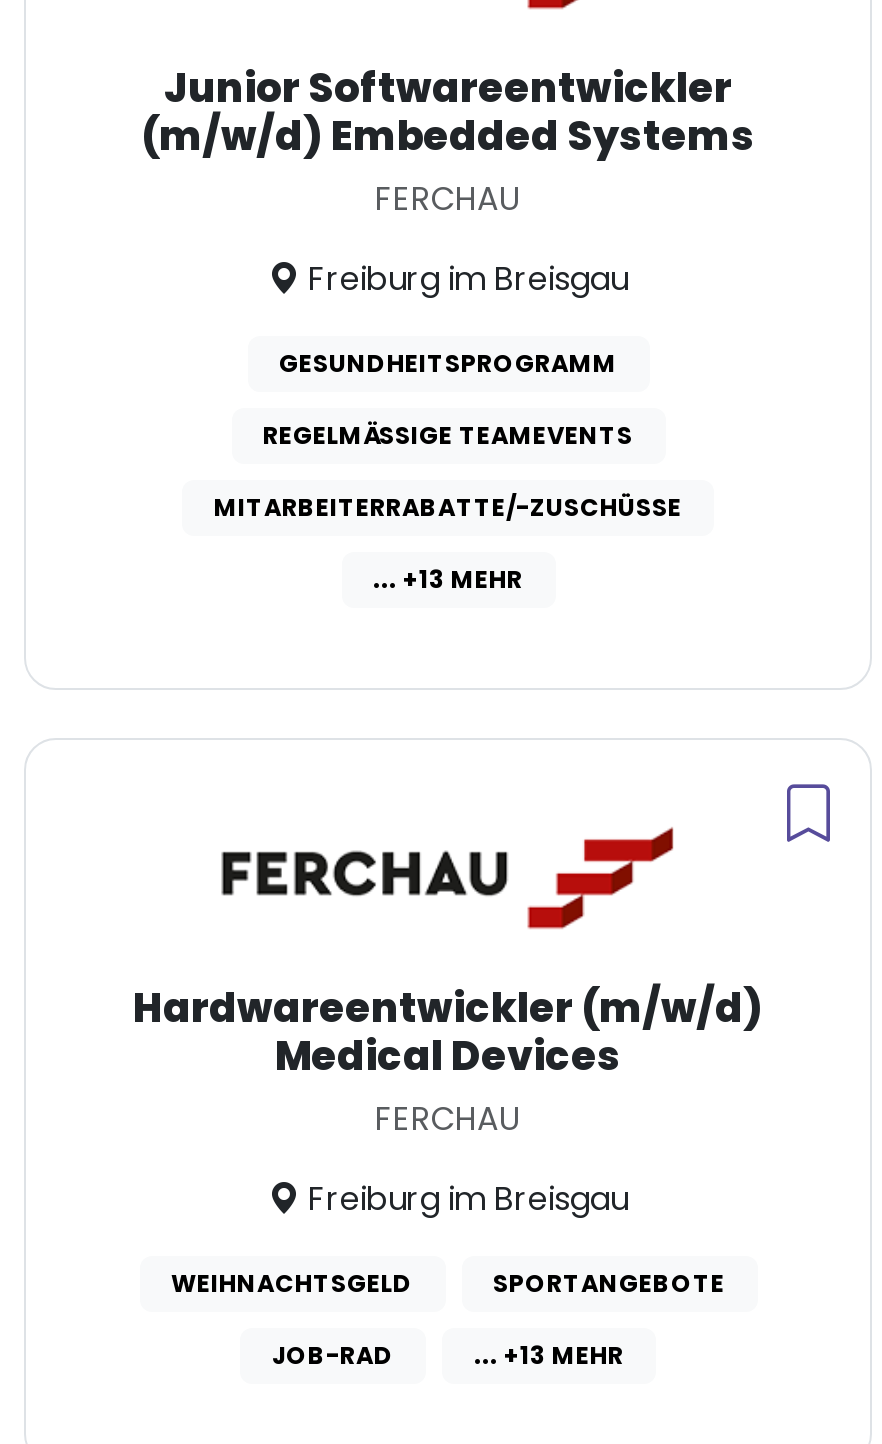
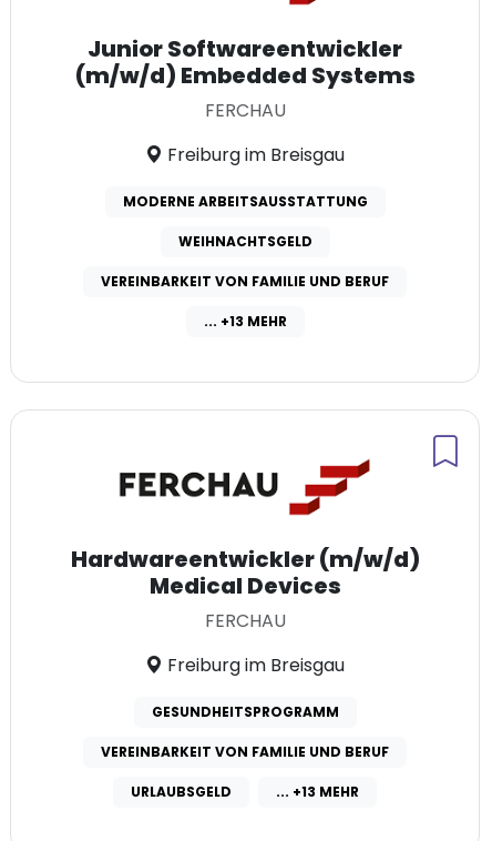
+ MODERNE ARBEITSAUSSTATTUNG

moved down: GESUNDHEITSPROGRAMM

- REGELMÄSSIGE TEAMEVENTS

- MITARBEITERRABATTE/-ZUSCHÜSSE
+ VEREINBARKEIT VON FAMILIE UND BERUF

moved up: WEIHNACHTSGELD

- SPORTANGEBOTE
- JOB-RAD
+ VEREINBARKEIT VON FAMILIE UND BERUF
+ URLAUBSGELD
